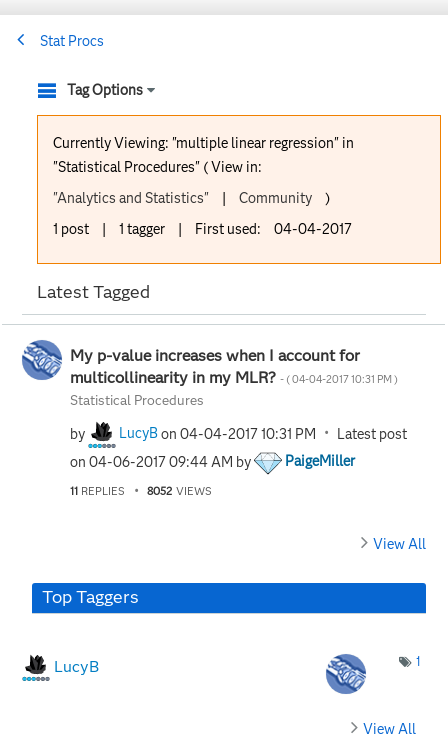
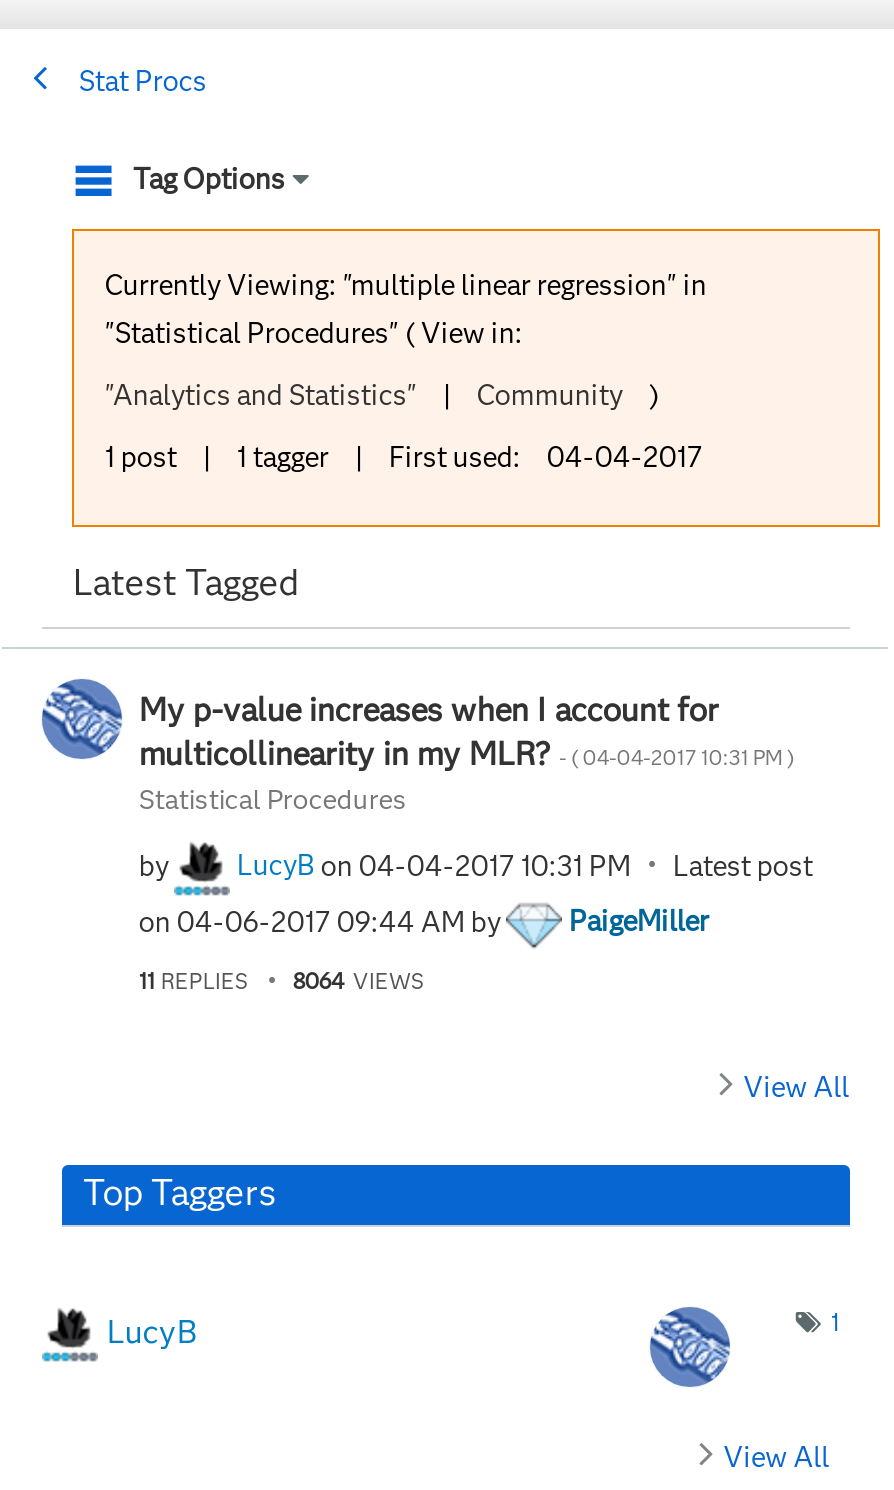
- 11 REPLIES 8052 VIEWS
+ 11 REPLIES 8064 VIEWS
